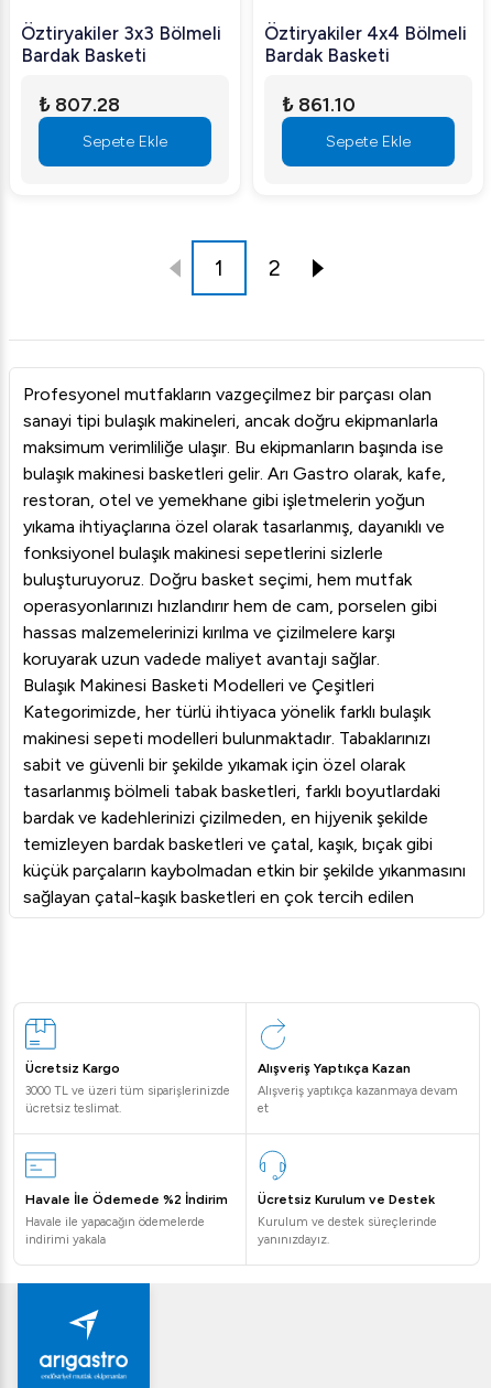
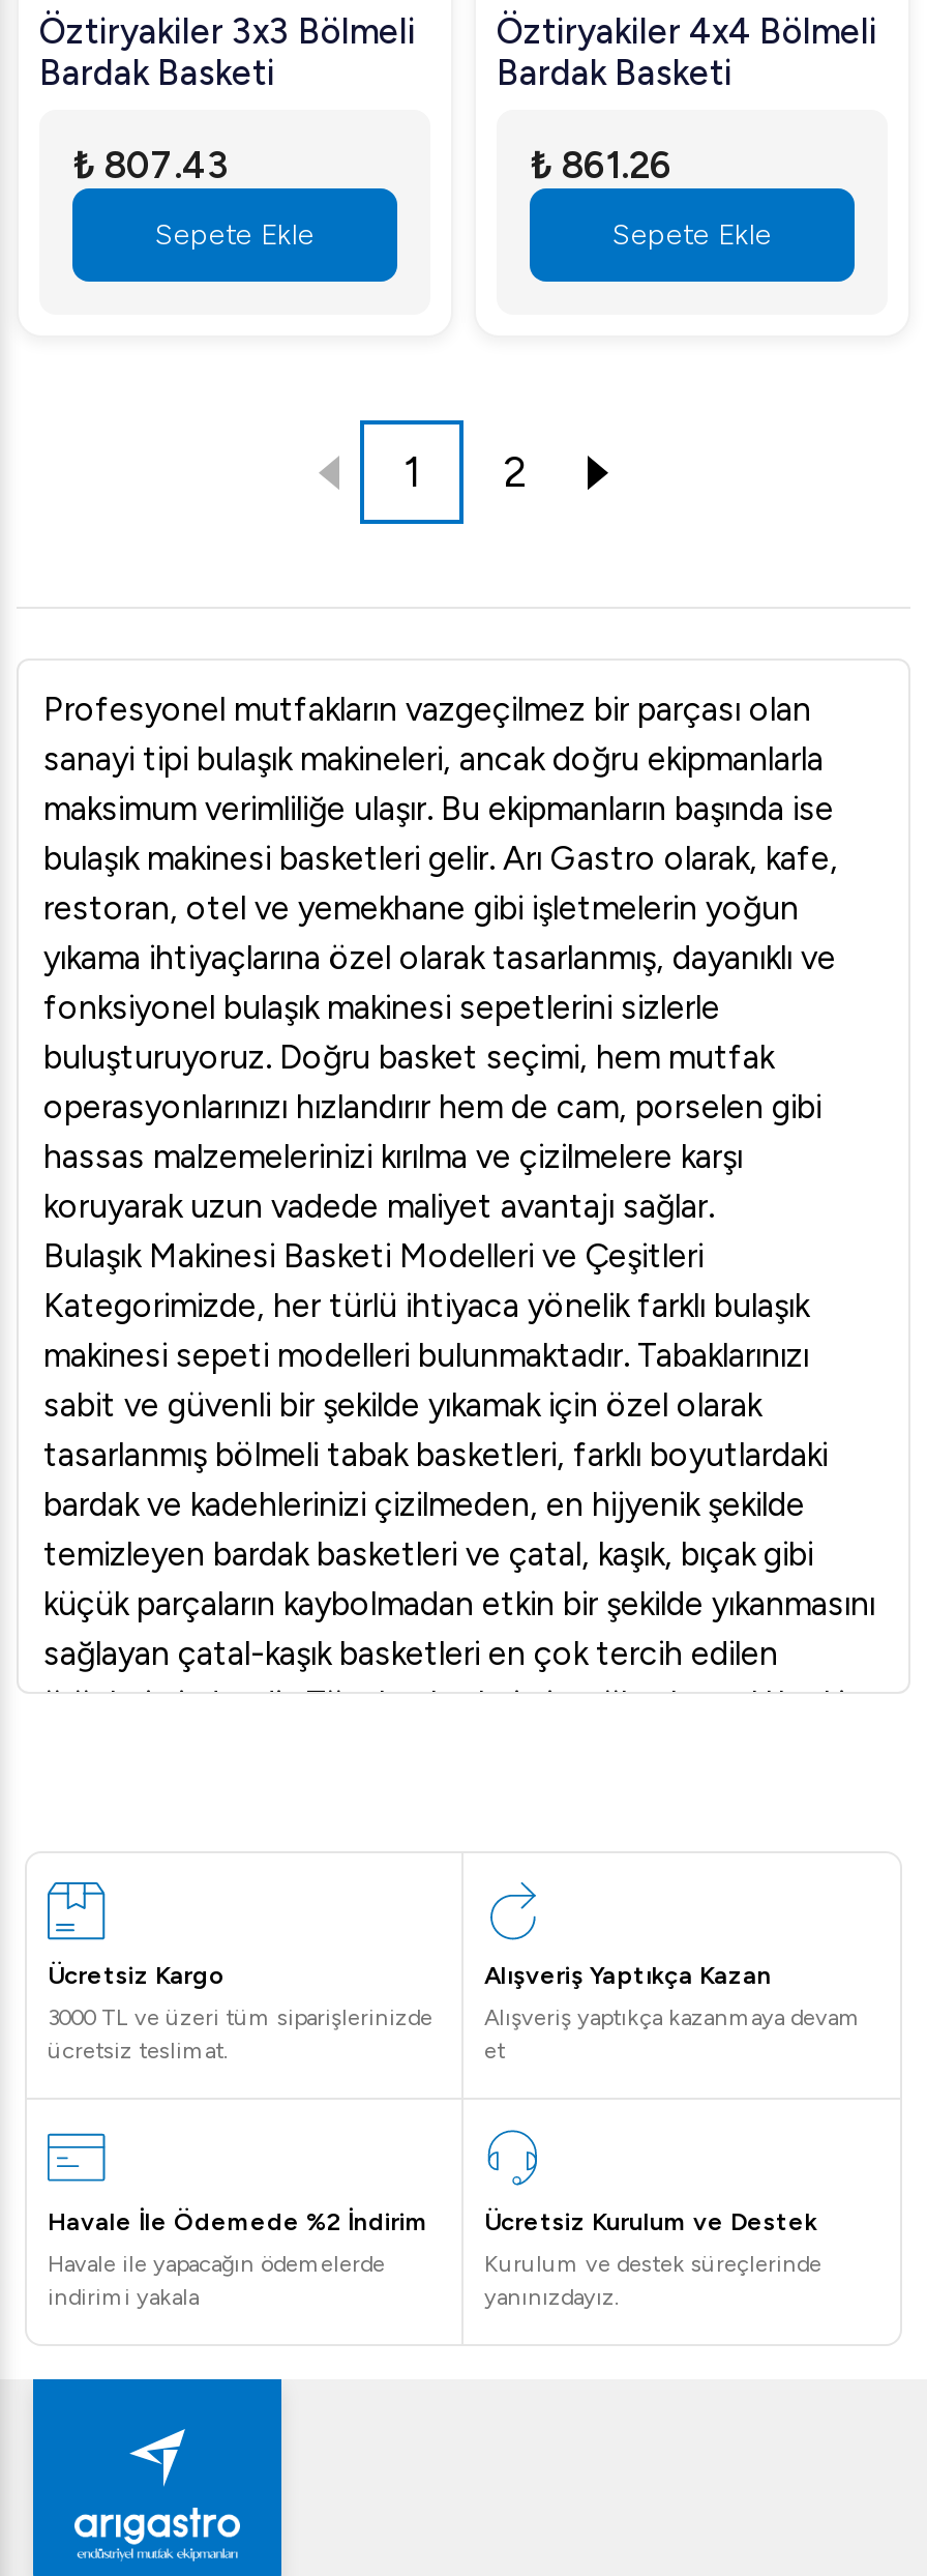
- ₺ 807.28
+ ₺ 807.43

- ₺ 861.10
+ ₺ 861.26
